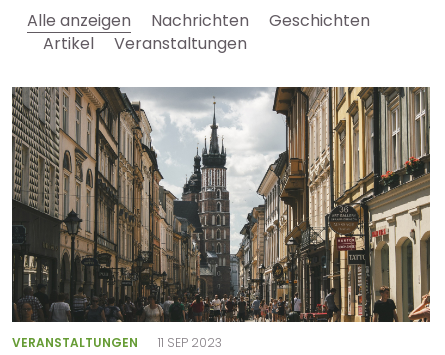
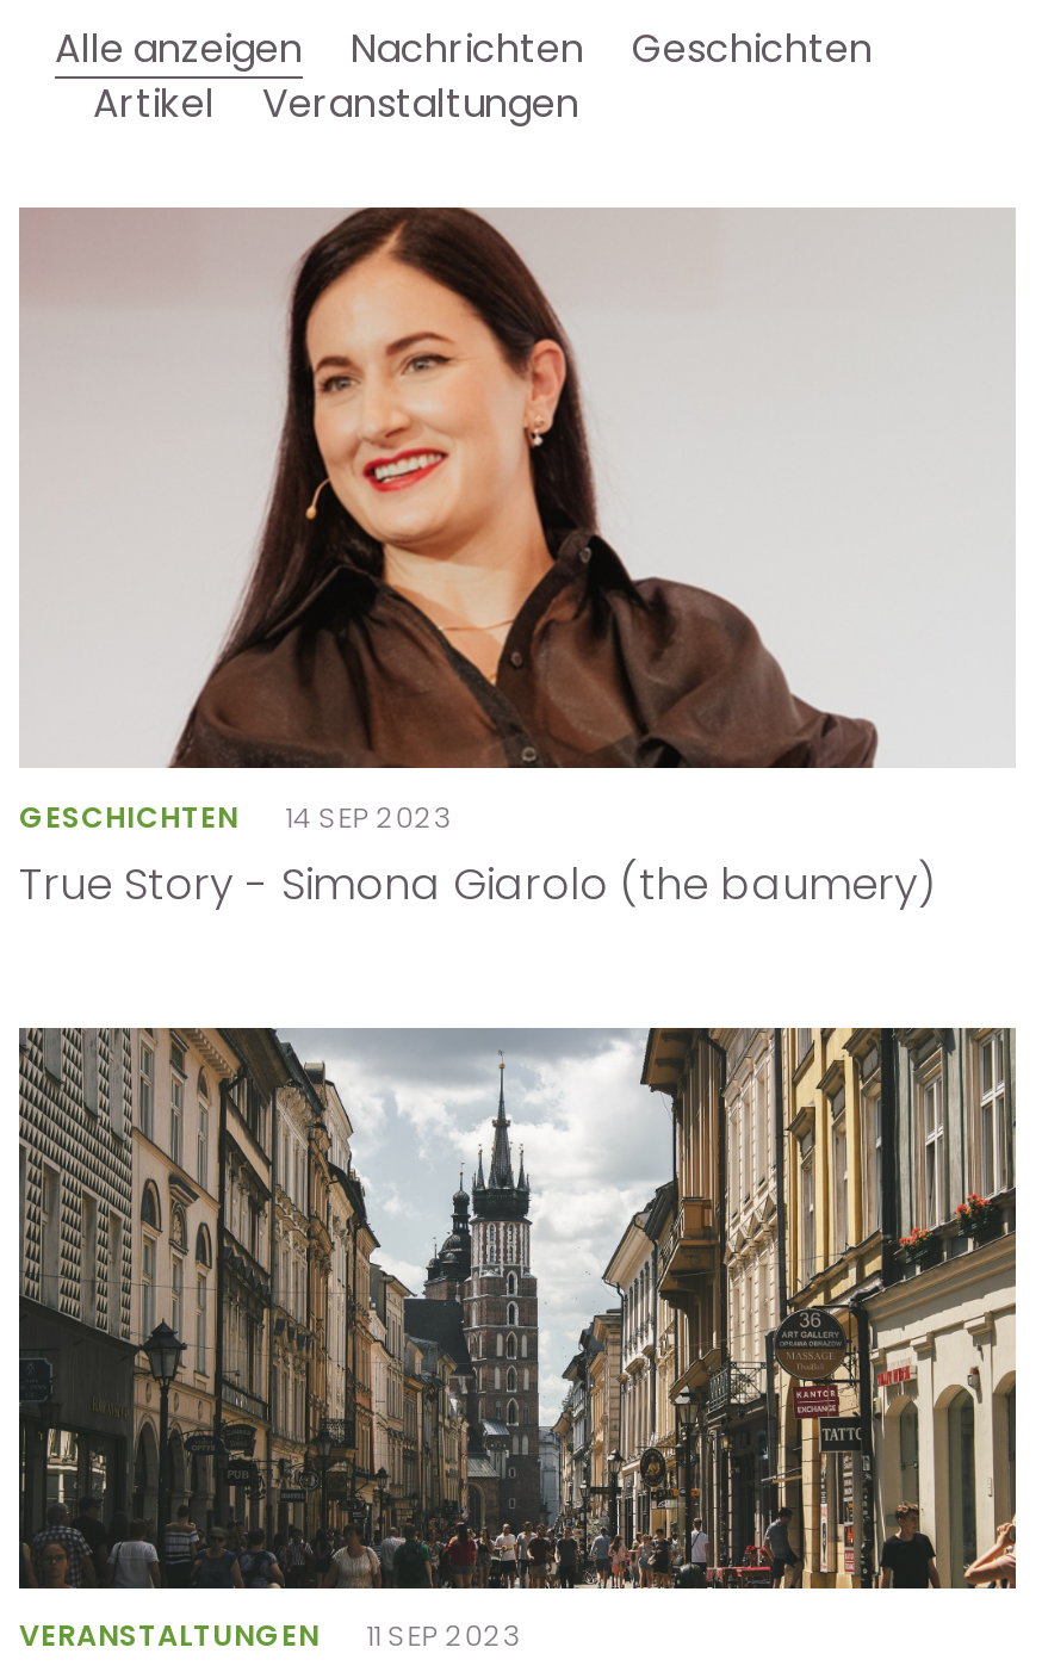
+ [image]
+ GESCHICHTEN
+ 14 SEP 2023
+ True Story - Simona Giarolo (the baumery)
